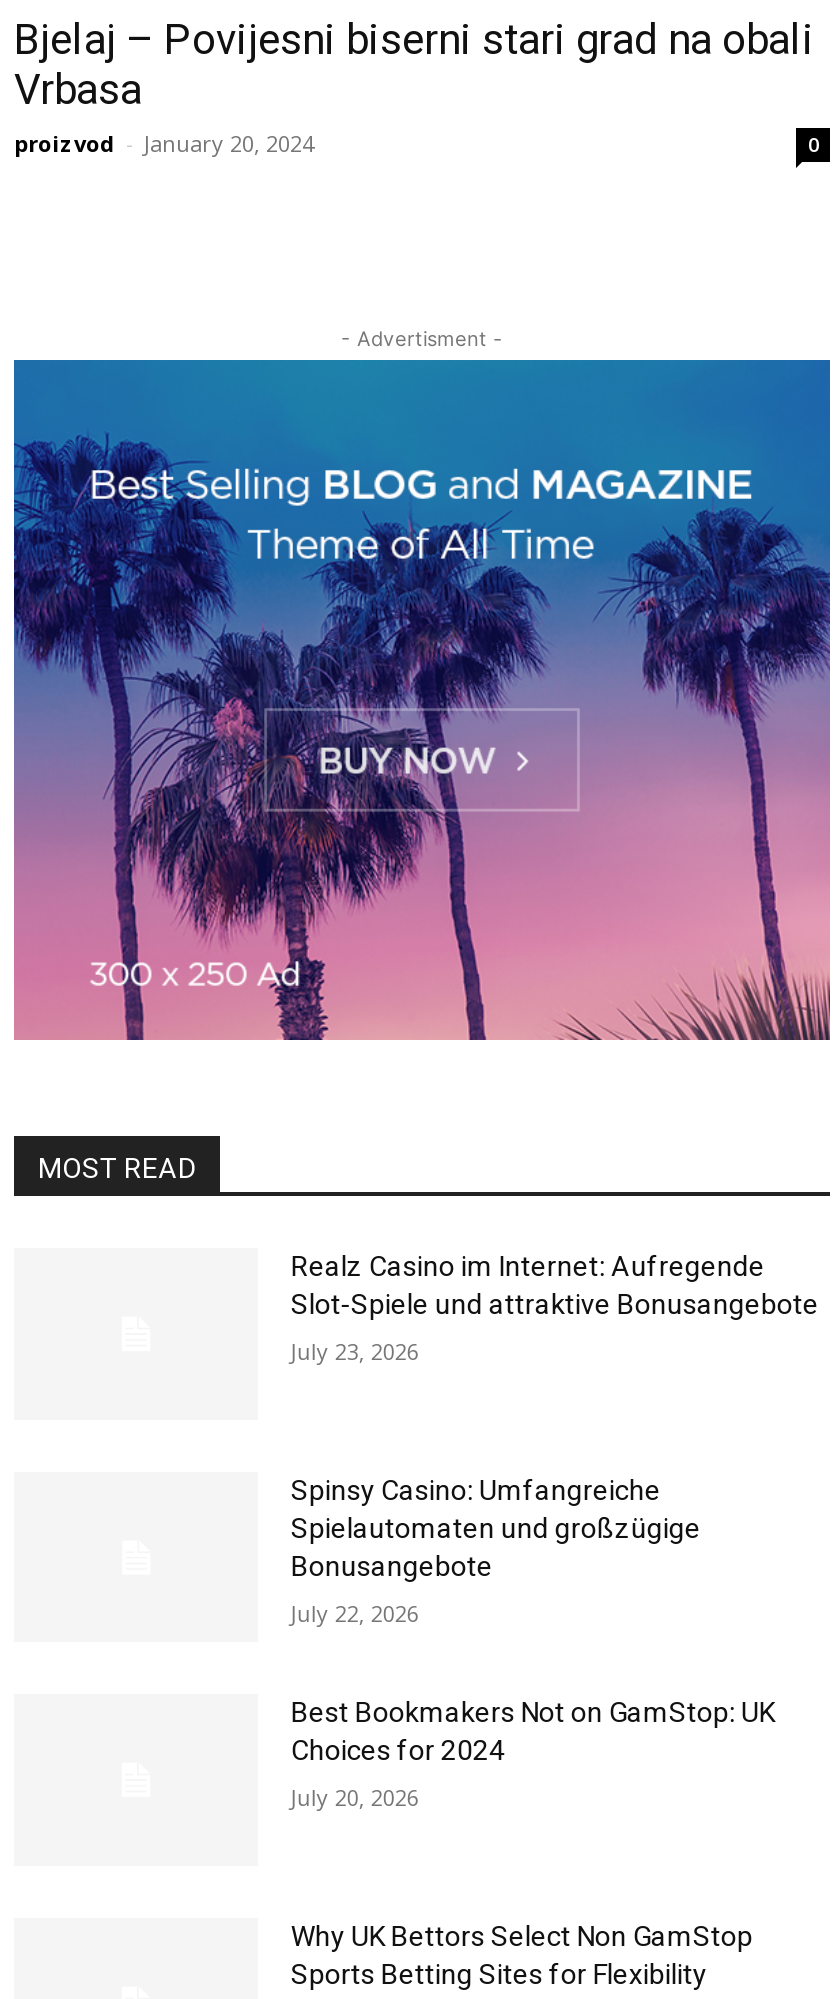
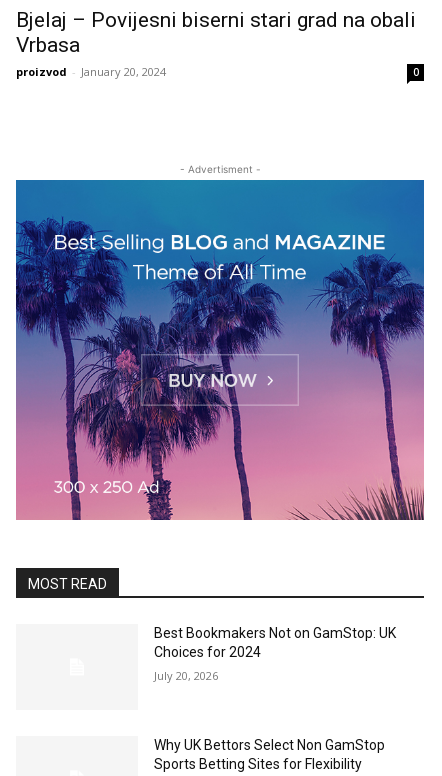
- Realz Casino im Internet: Aufregende
- Slot-Spiele und attraktive Bonusangebote
- July 23, 2026

- Spinsy Casino: Umfangreiche
- Spielautomaten und großzügige
- Bonusangebote
- July 22, 2026
